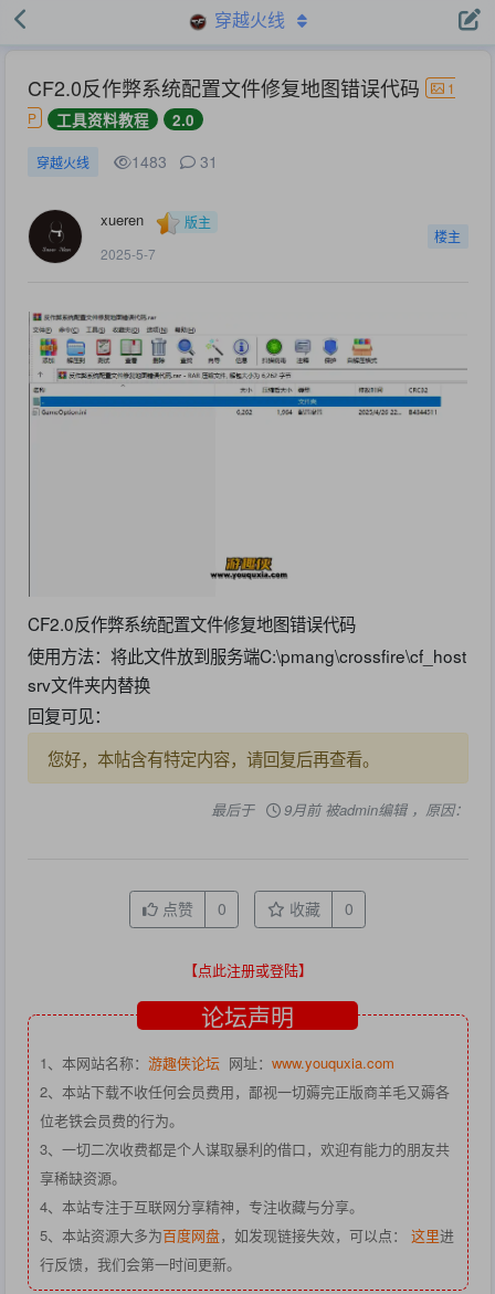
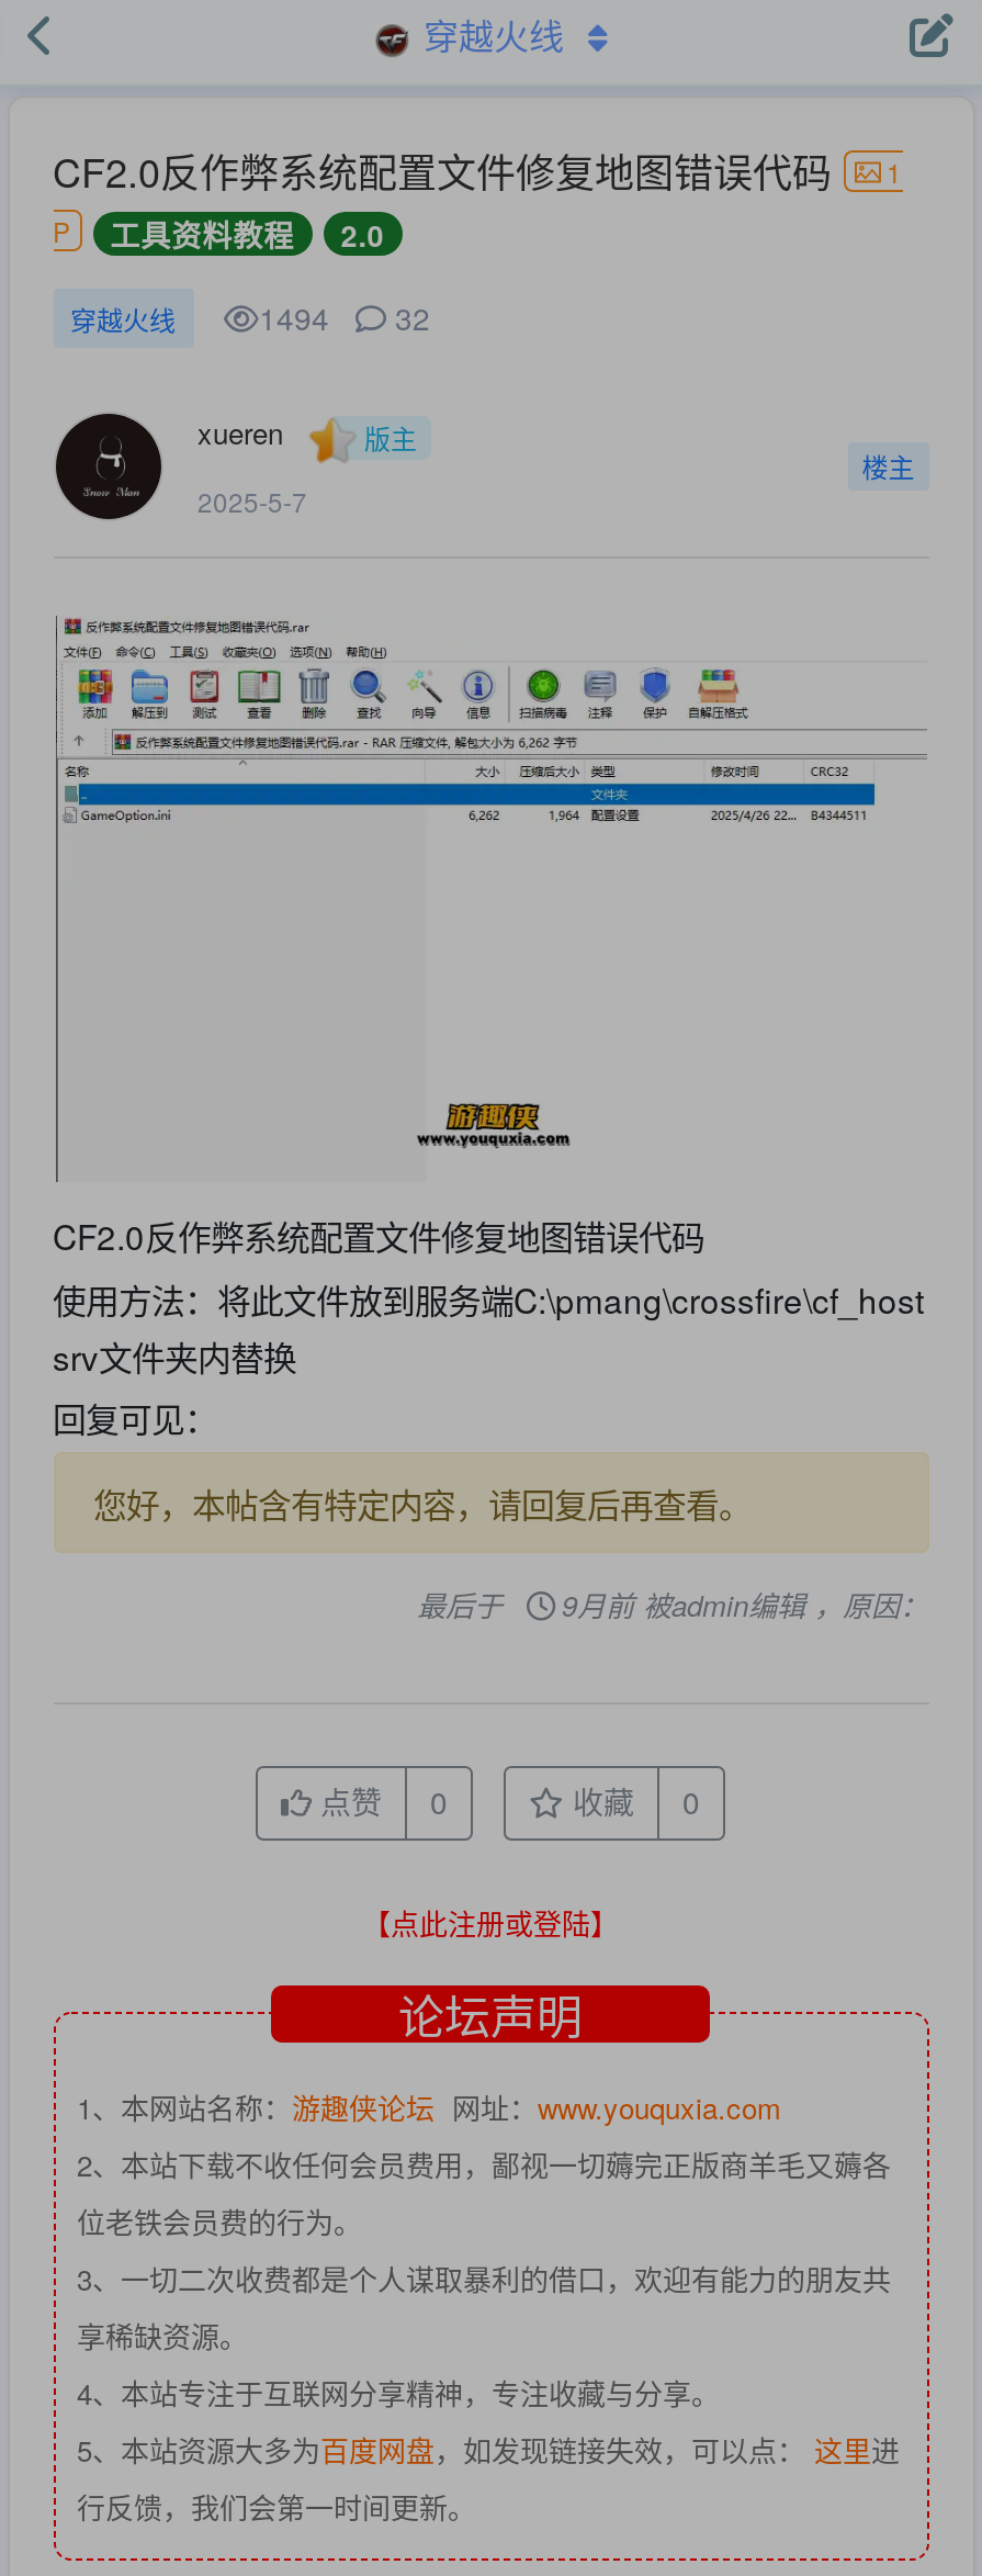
- 1483
+ 1494

- 31
+ 32
